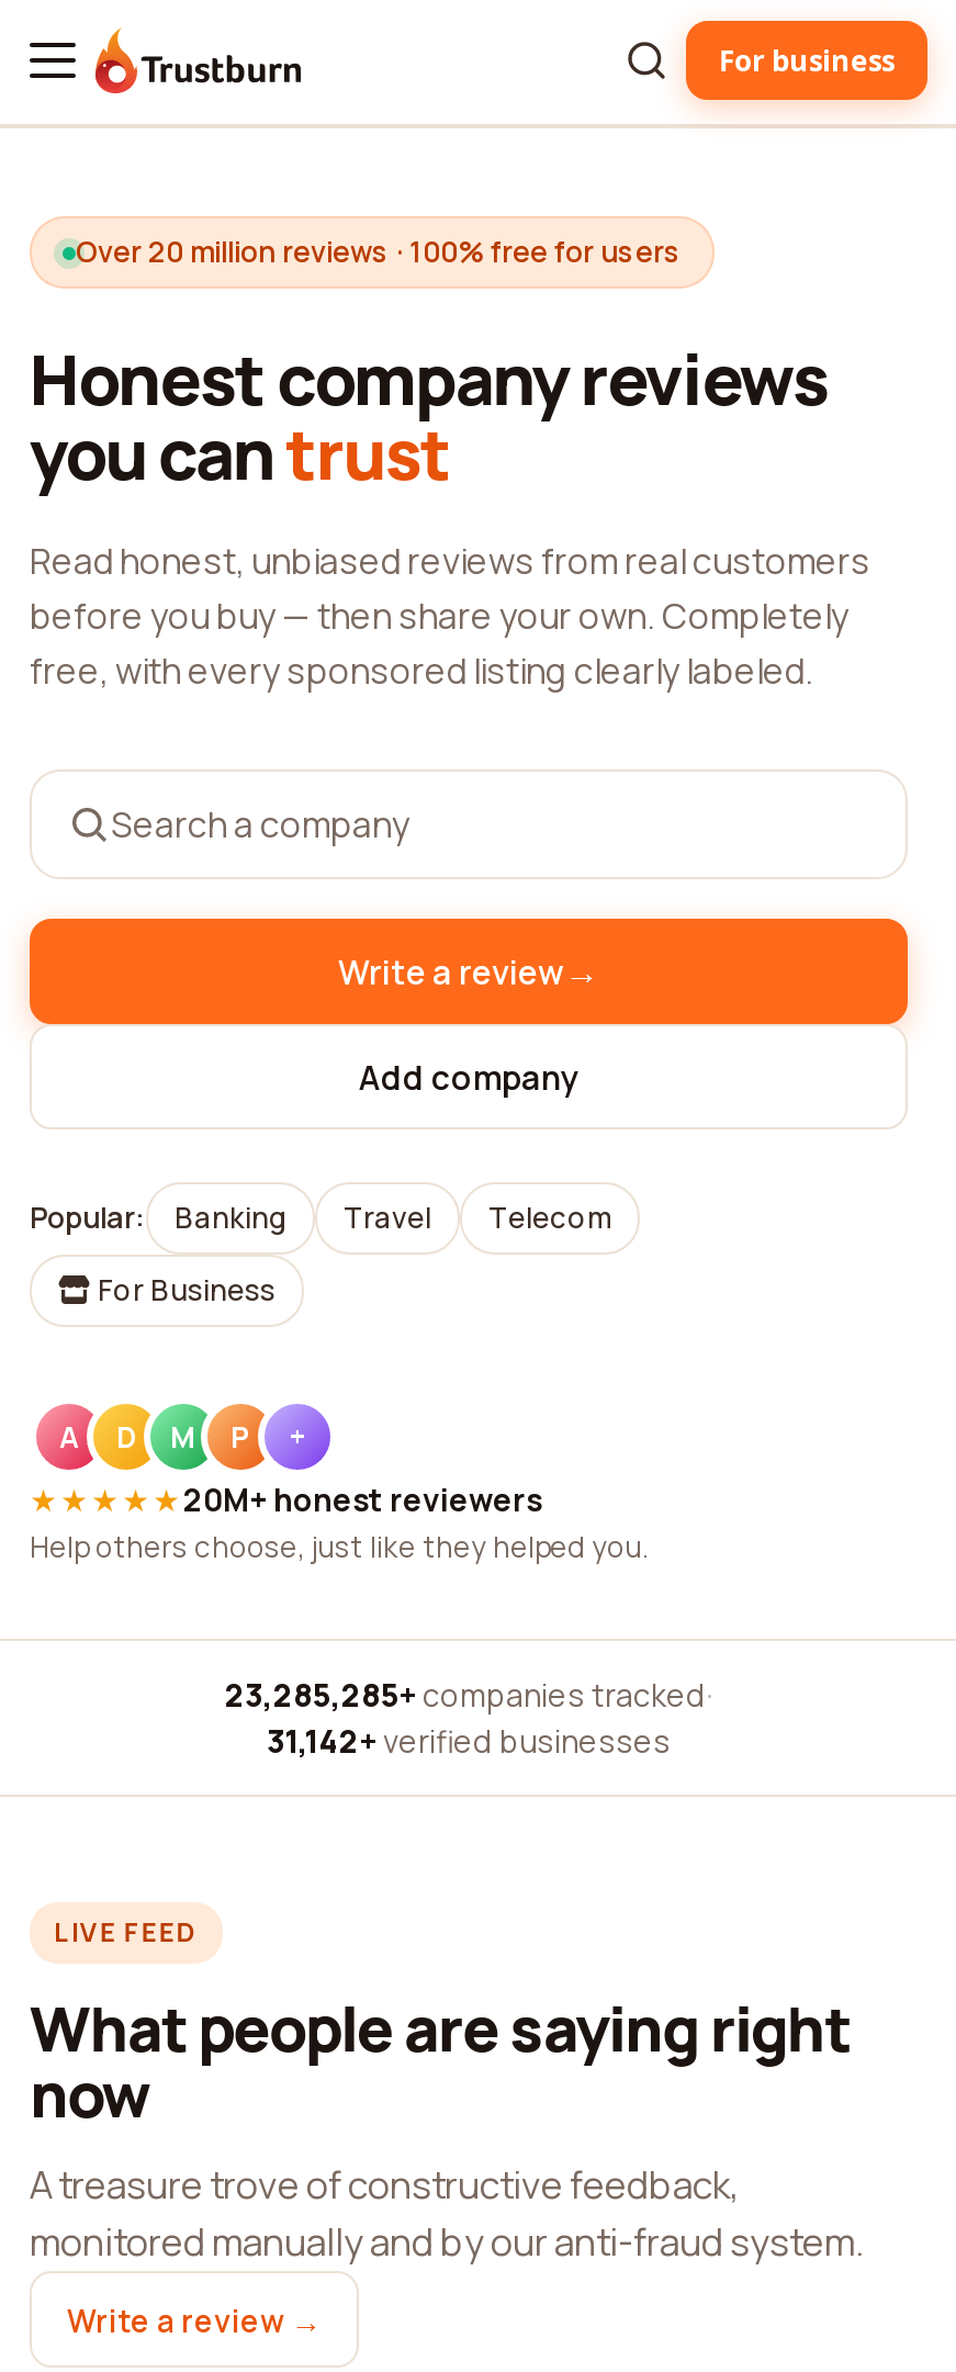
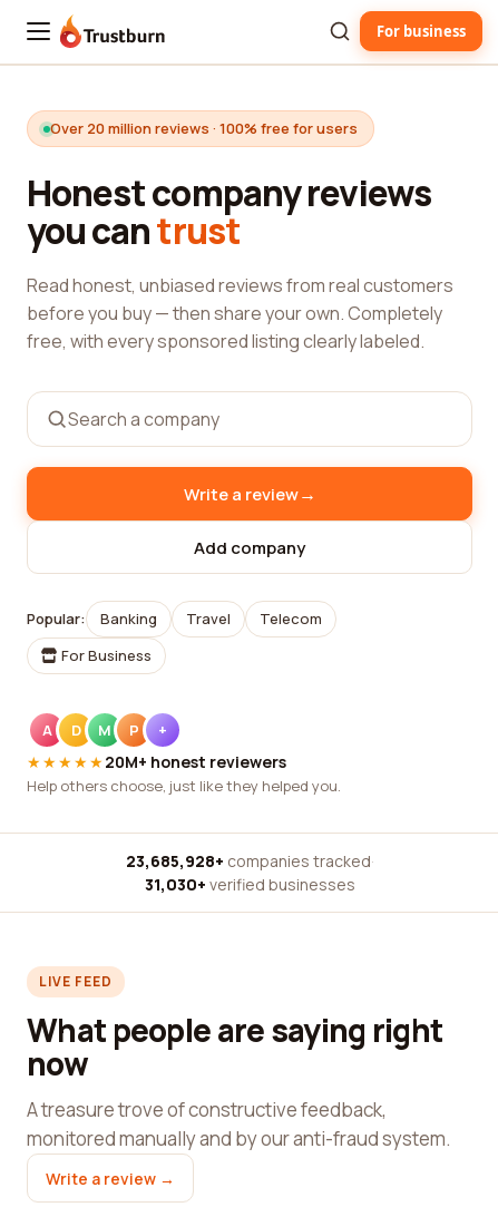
- 23,285,285+ companies tracked ·
+ 23,685,928+ companies tracked ·

- 31,142+ verified businesses
+ 31,030+ verified businesses
